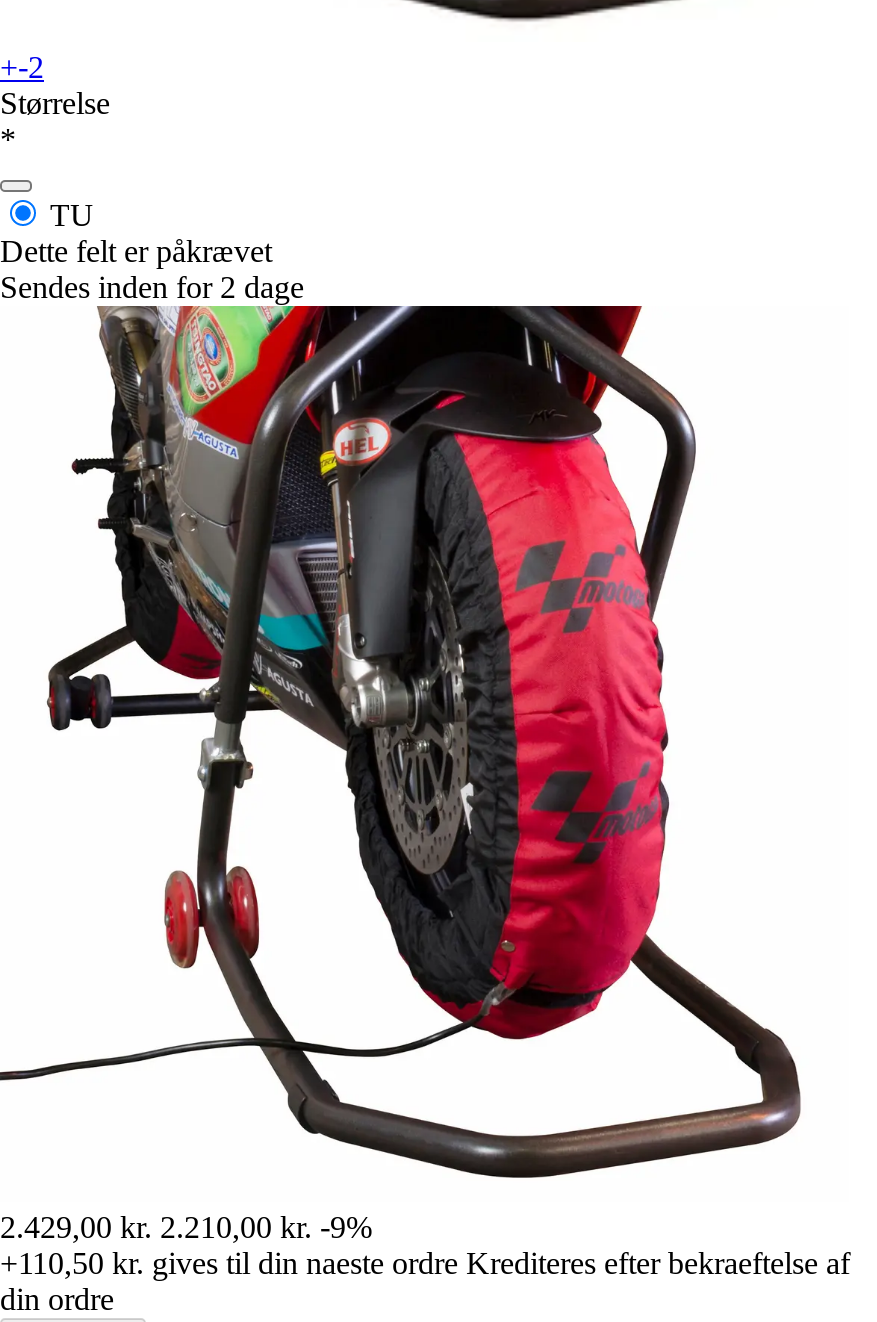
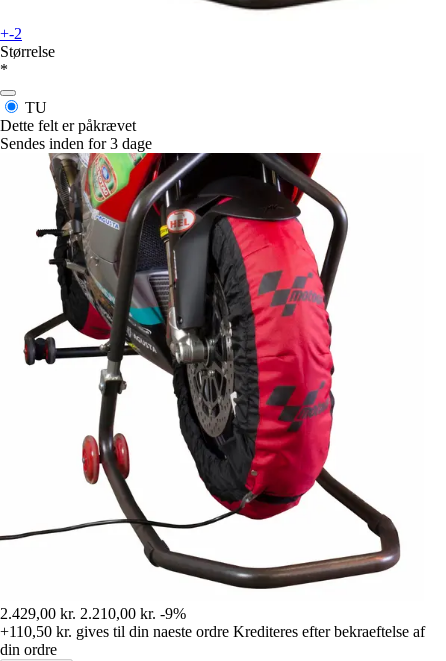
- Sendes inden for 2 dage
+ Sendes inden for 3 dage
